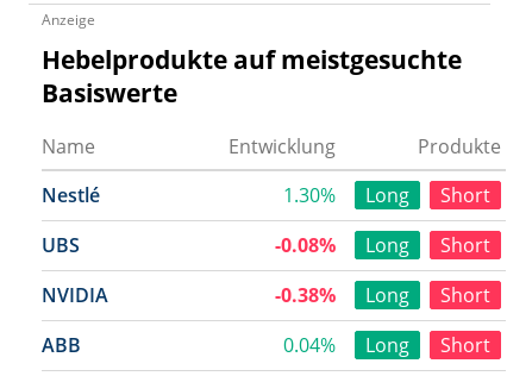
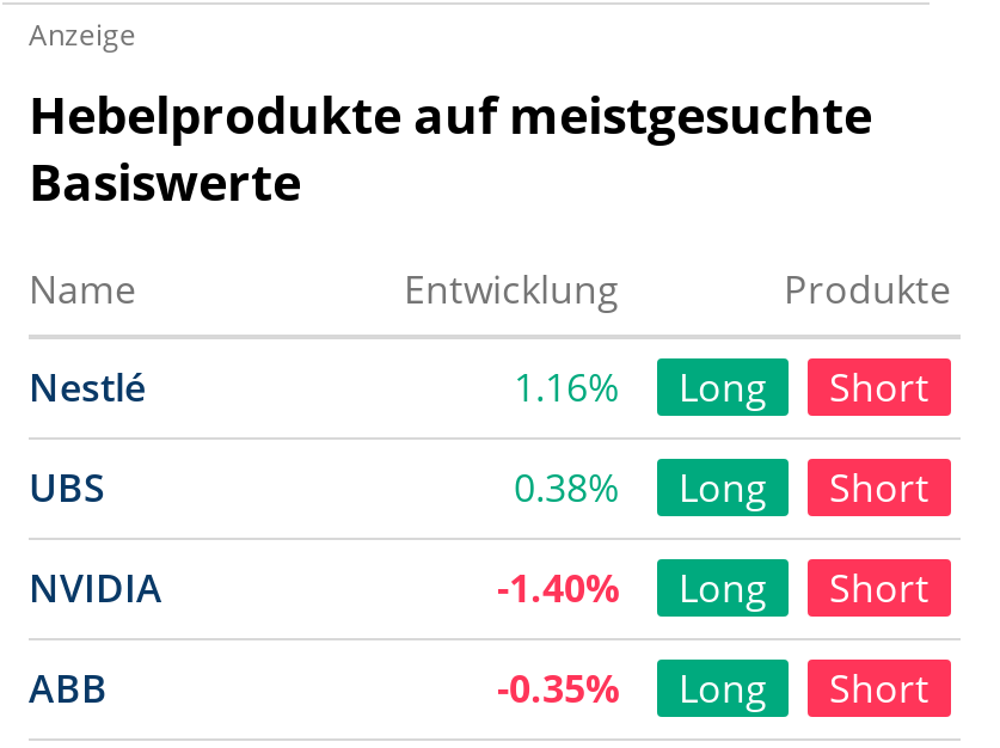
- 1.30% Long Short
+ 1.16% Long Short

- -0.08% Long Short
+ 0.38% Long Short

- -0.38% Long Short
+ -1.40% Long Short

- 0.04% Long Short
+ -0.35% Long Short
